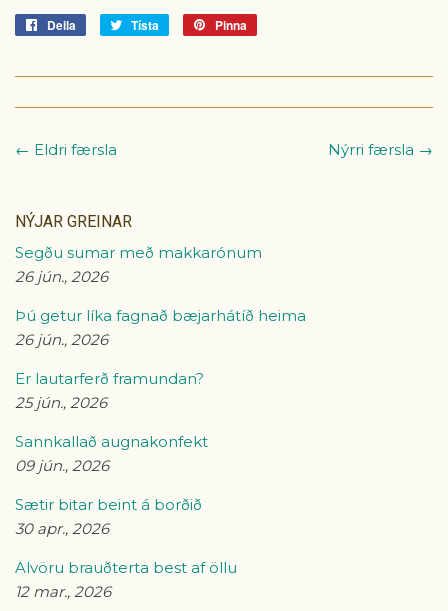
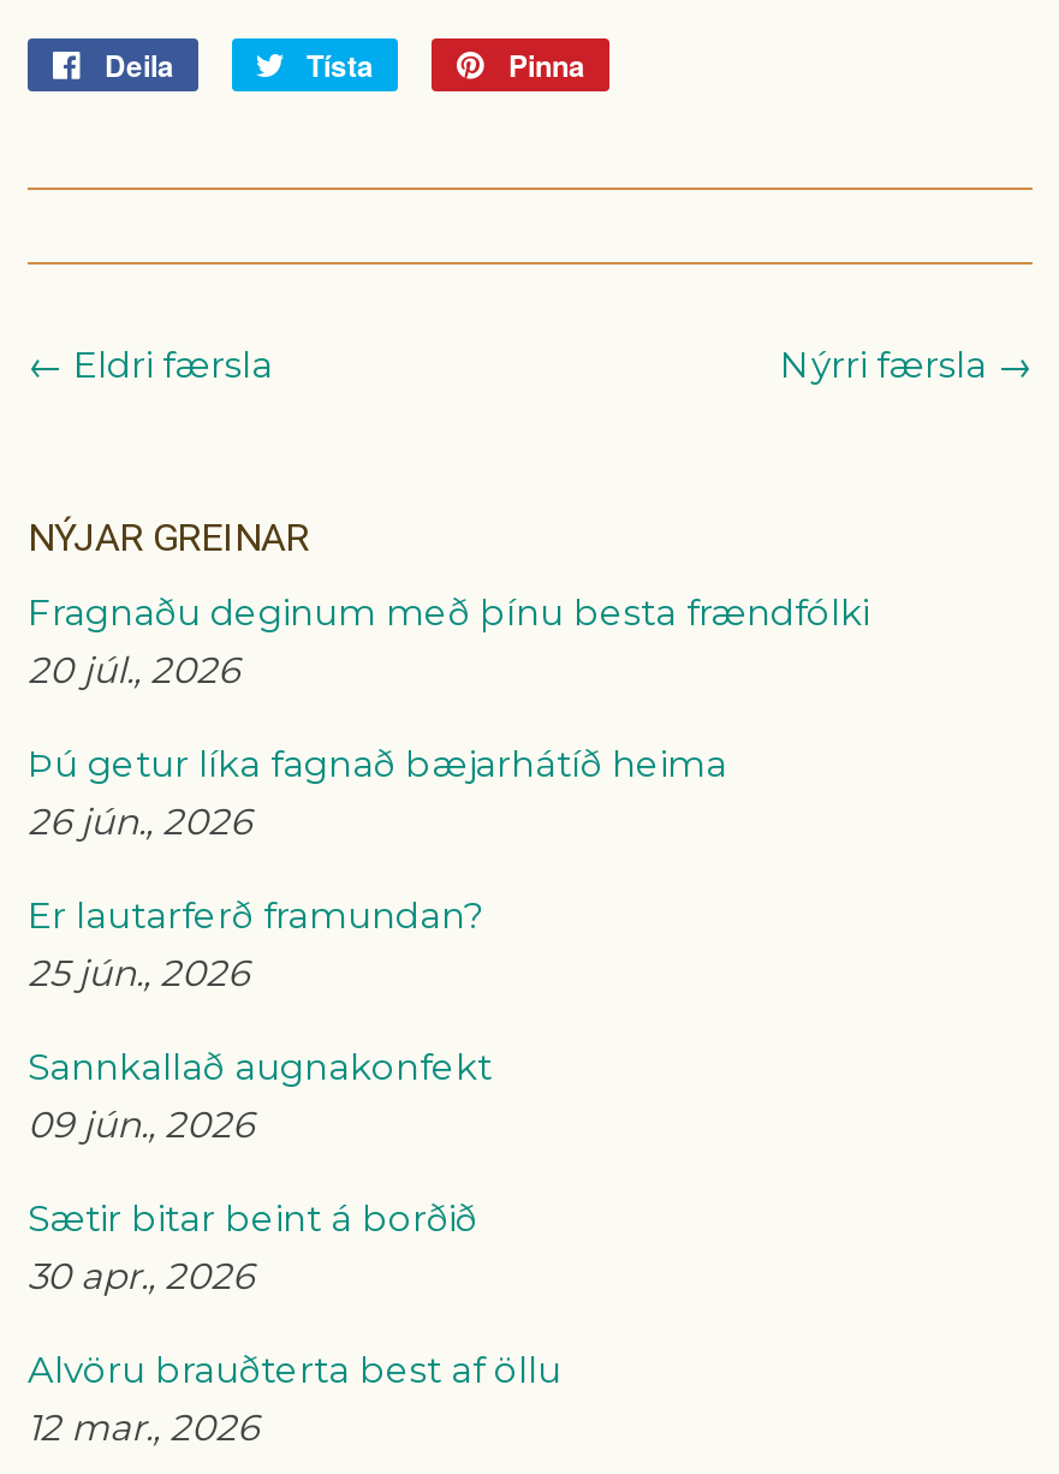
- Segðu sumar með makkarónum
- 26 jún., 2026
+ Fragnaðu deginum með þínu besta frændfólki
+ 20 júl., 2026
